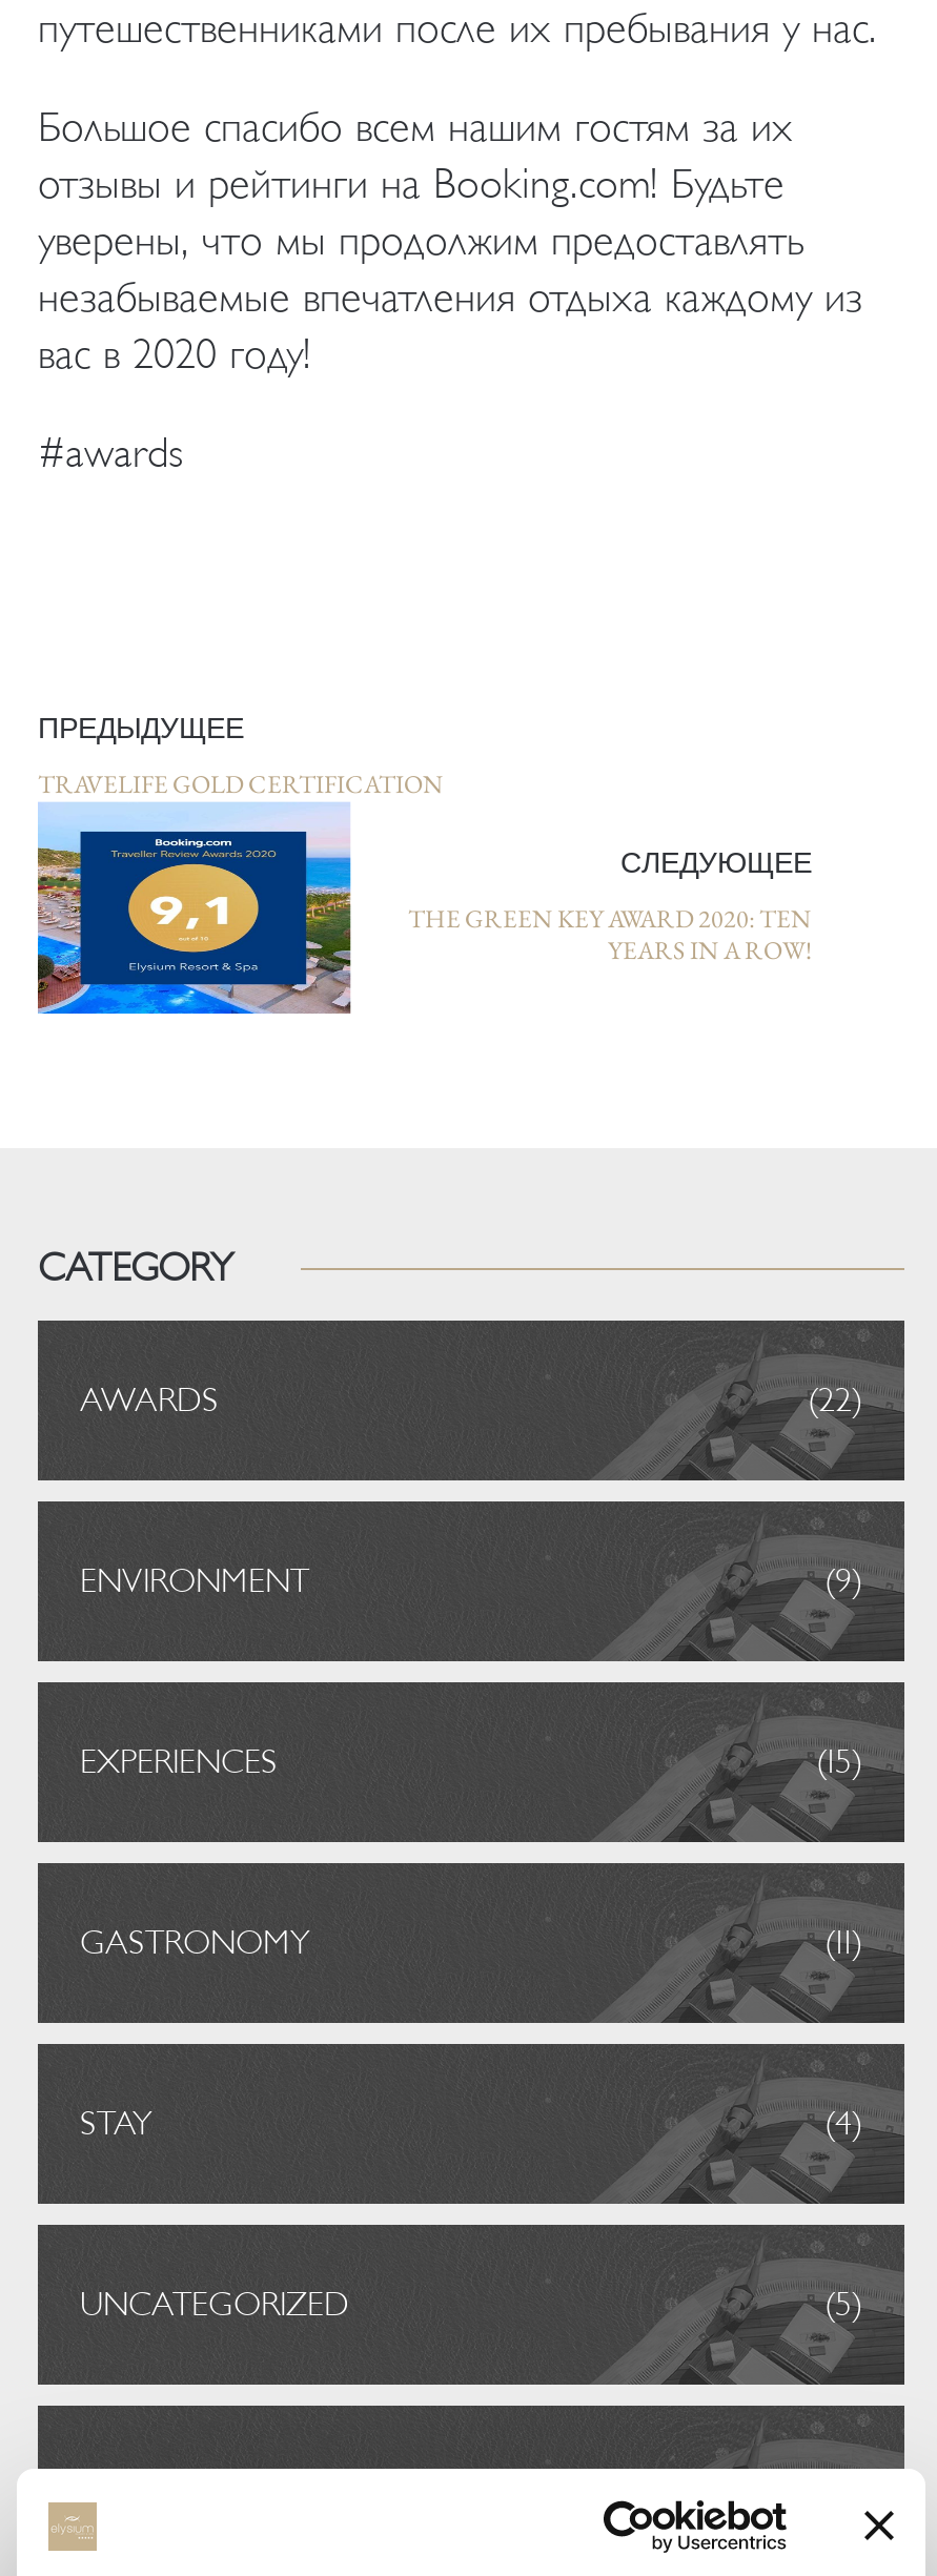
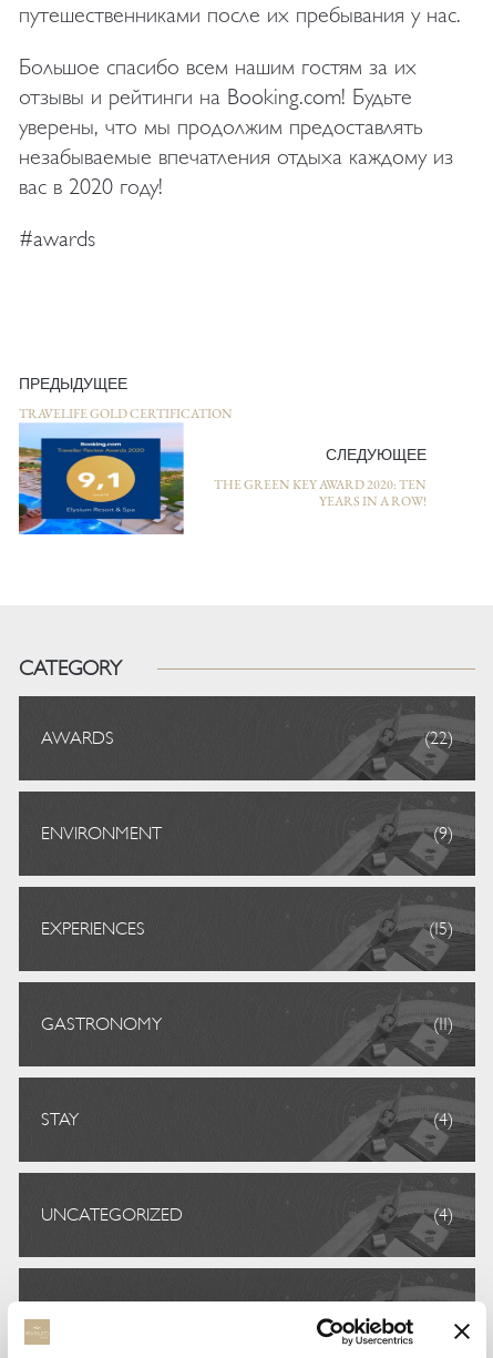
- (5)
+ (4)
